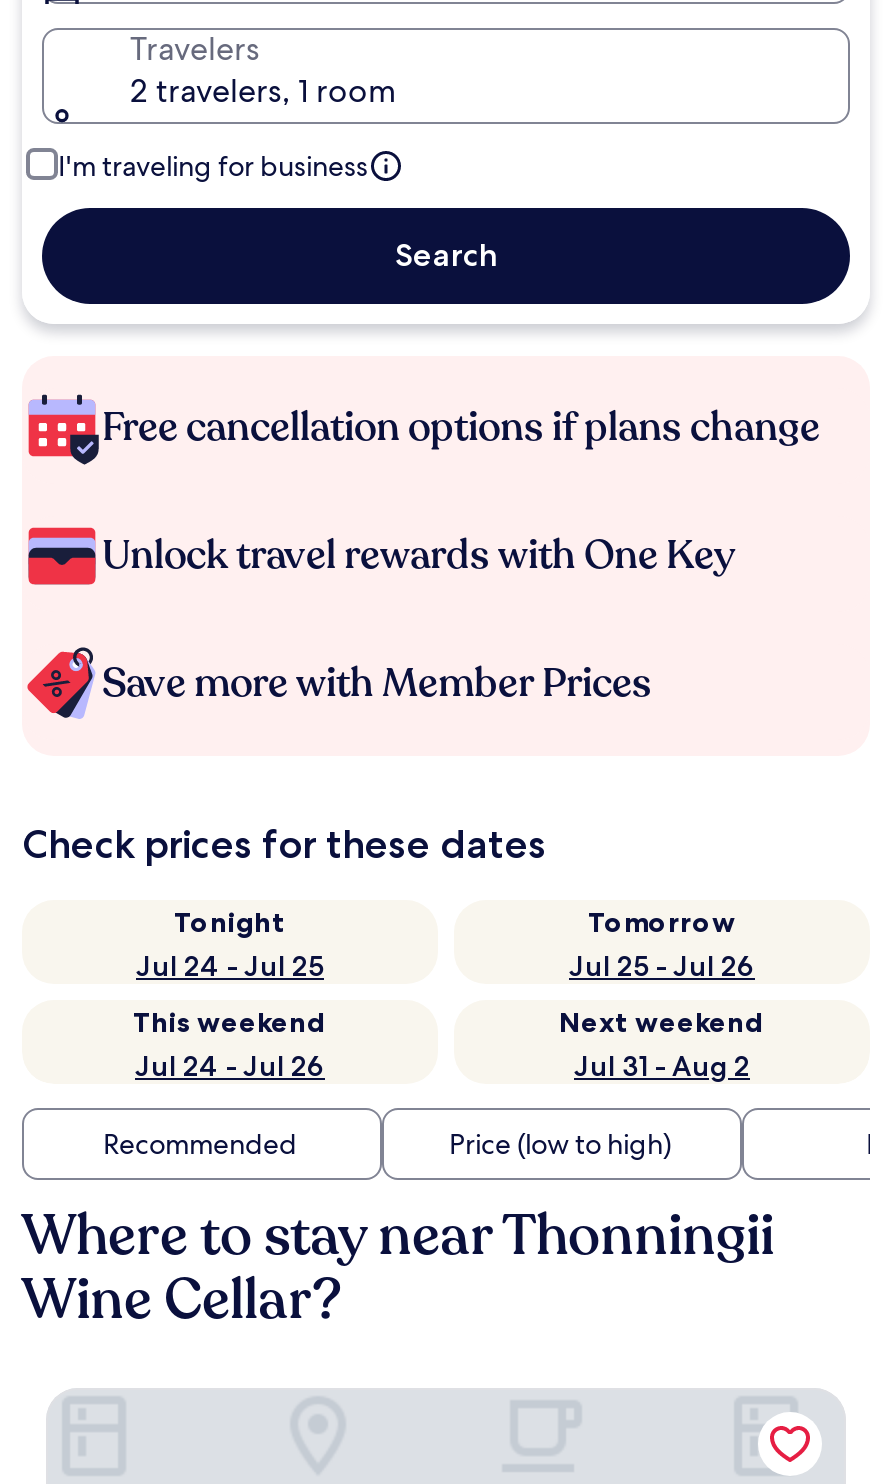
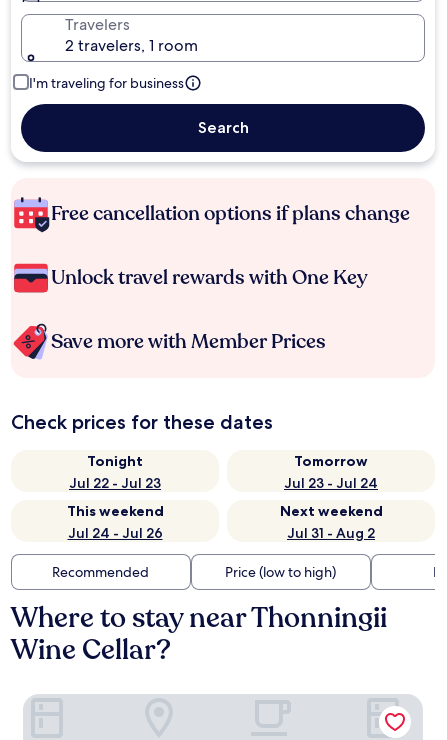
- Jul 24 - Jul 25
+ Jul 22 - Jul 23

- Jul 25 - Jul 26
+ Jul 23 - Jul 24
